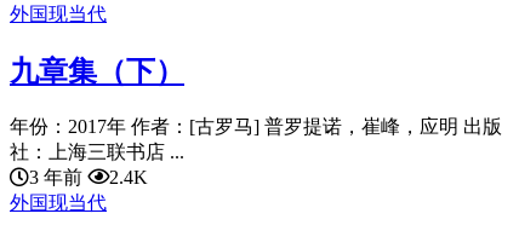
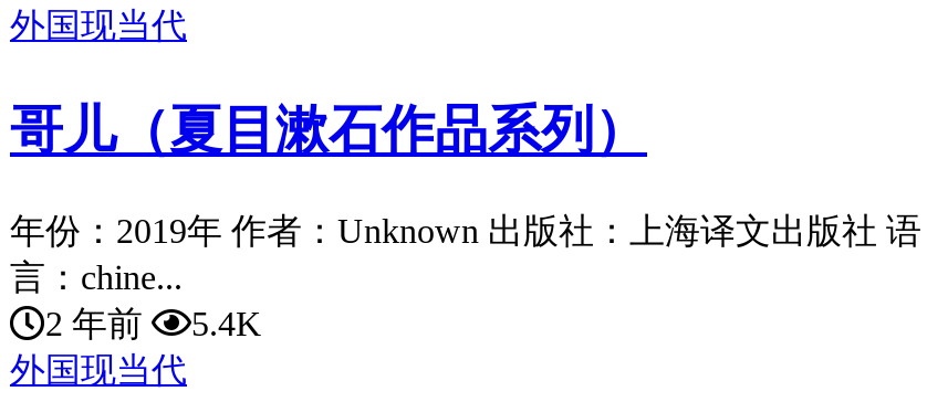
- 九章集（下）
+ 哥儿（夏目漱石作品系列）

- 年份：2017年 作者：[古罗马] 普罗提诺，崔峰，应明 出版
- 社：上海三联书店 ...
- 3 年前
- 2.4K
+ 年份：2019年 作者：Unknown 出版社：上海译文出版社 语
+ 言：chine...
+ 2 年前
+ 5.4K
